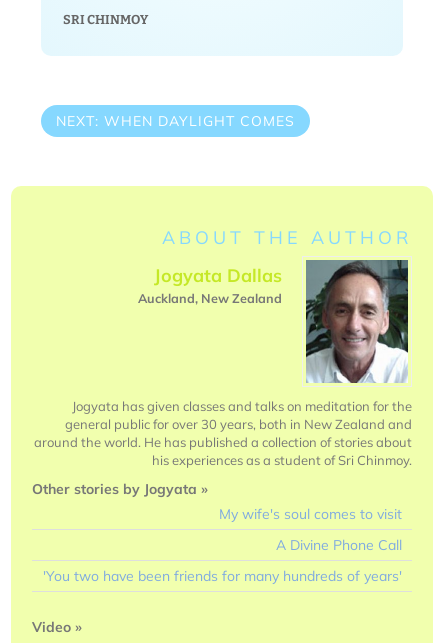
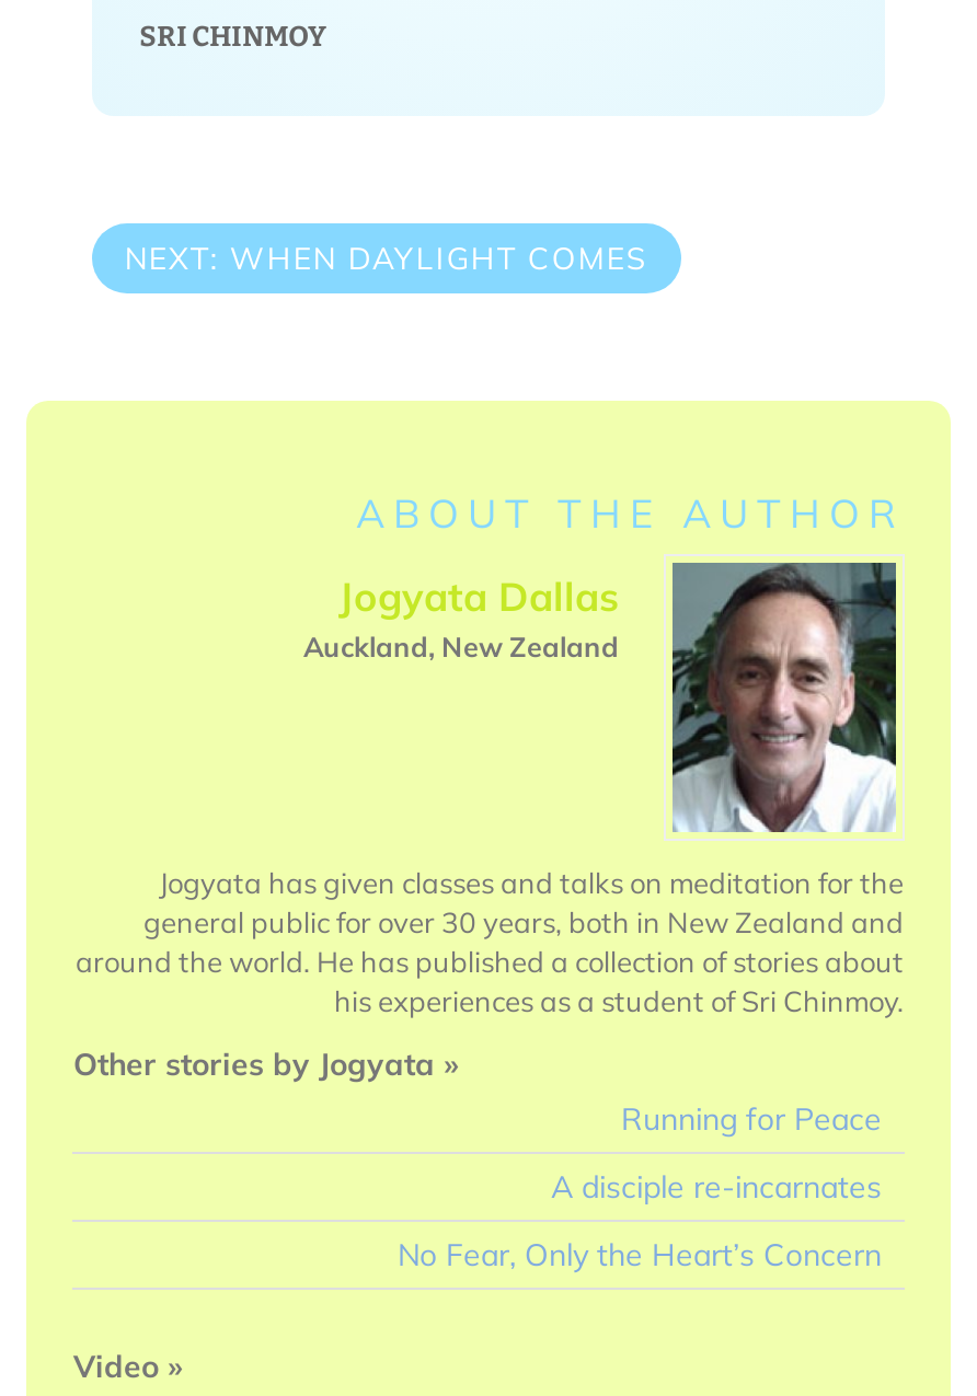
- My wife's soul comes to visit
+ Running for Peace

- A Divine Phone Call
+ A disciple re-incarnates

- 'You two have been friends for many hundreds of years'
+ No Fear, Only the Heart’s Concern
